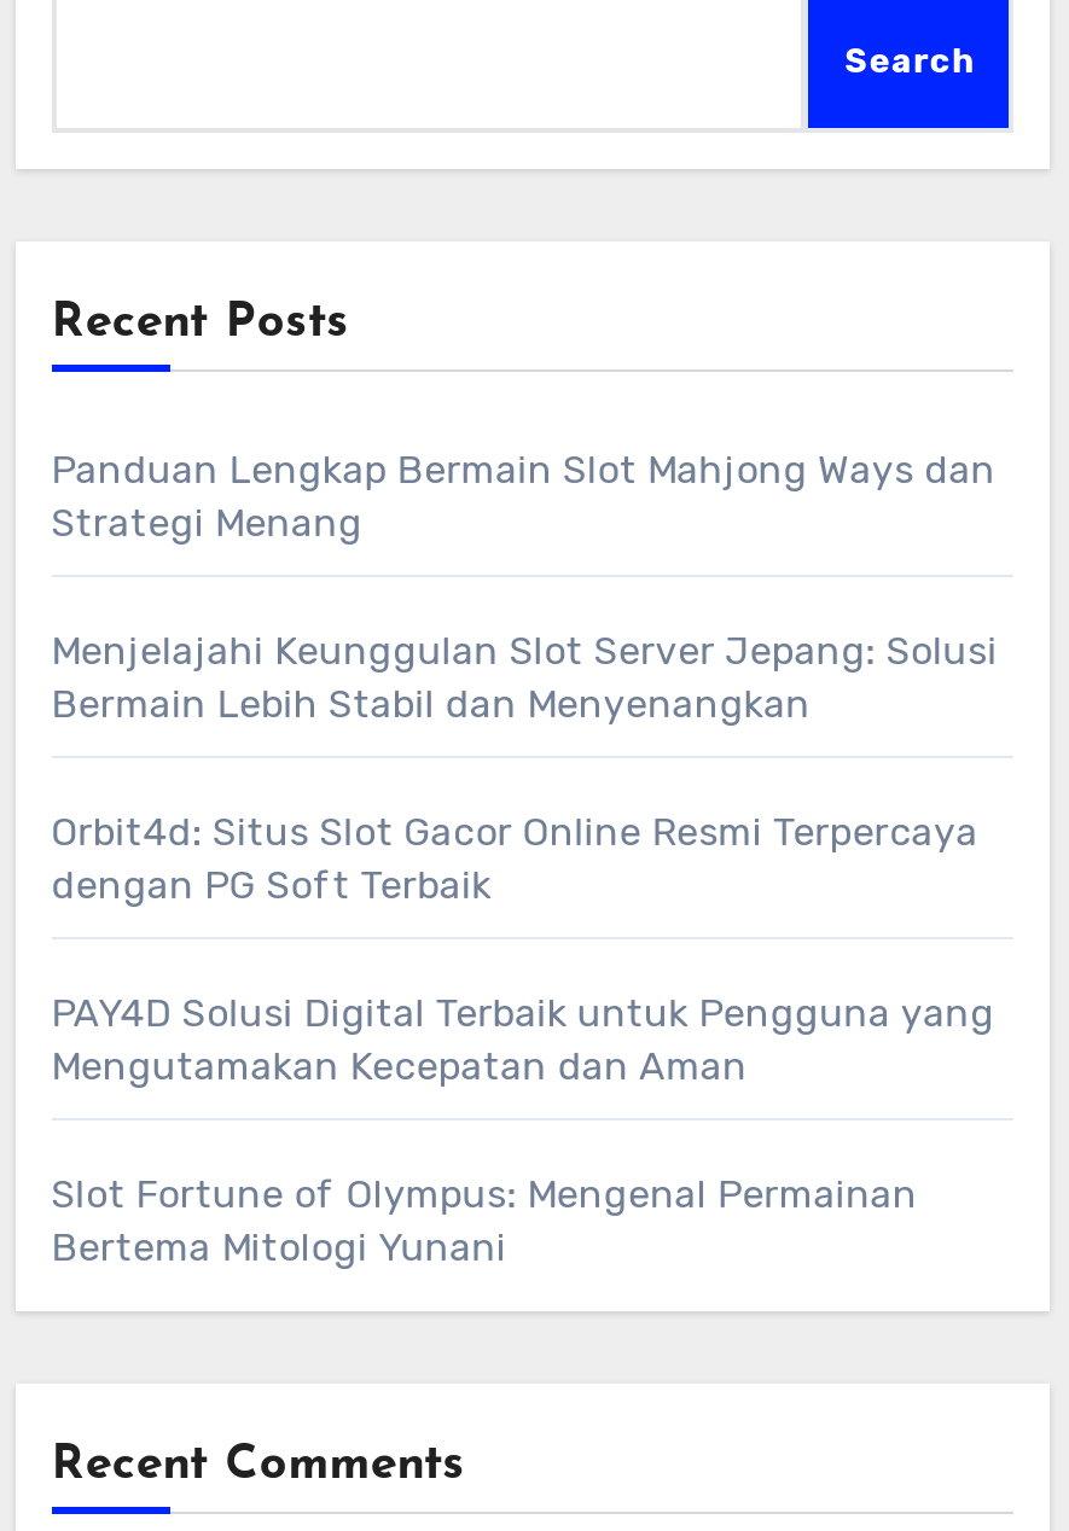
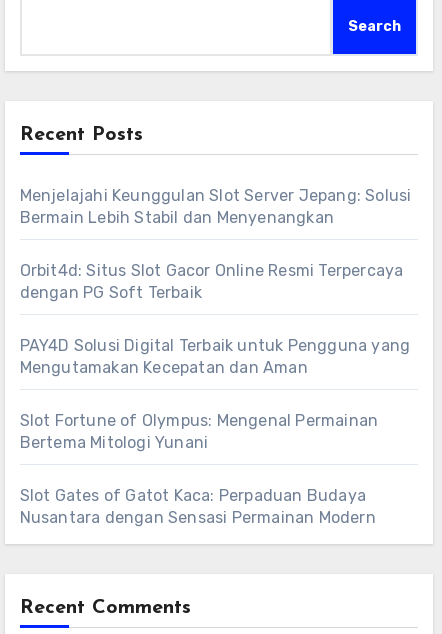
- Panduan Lengkap Bermain Slot Mahjong Ways dan
- Strategi Menang

moved up: Menjelajahi Keunggulan Slot Server Jepang: Solusi | Bermain Lebih Stabil dan Menyenangkan | Orbit4d: Situs Slot Gacor Online Resmi Terpercaya | dengan PG Soft Terbaik | PAY4D Solusi Digital Terbaik untuk Pengguna yang | Mengutamakan Kecepatan dan Aman | Slot Fortune of Olympus: Mengenal Permainan | Bertema Mitologi Yunani

+ Slot Gates of Gatot Kaca: Perpaduan Budaya
+ Nusantara dengan Sensasi Permainan Modern
